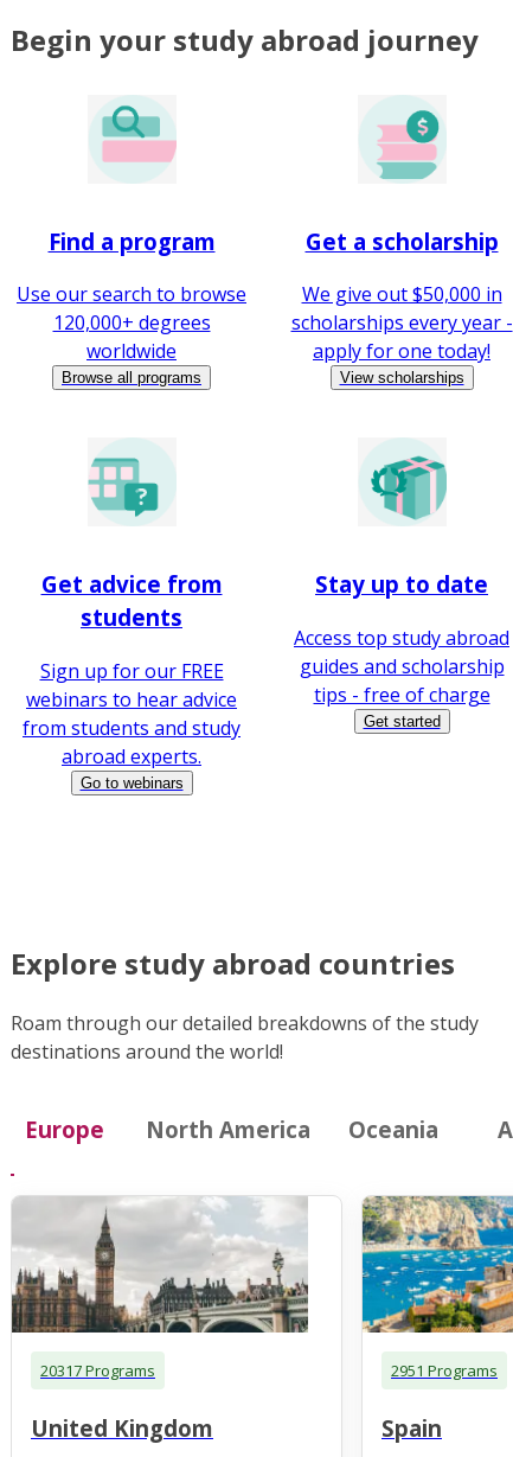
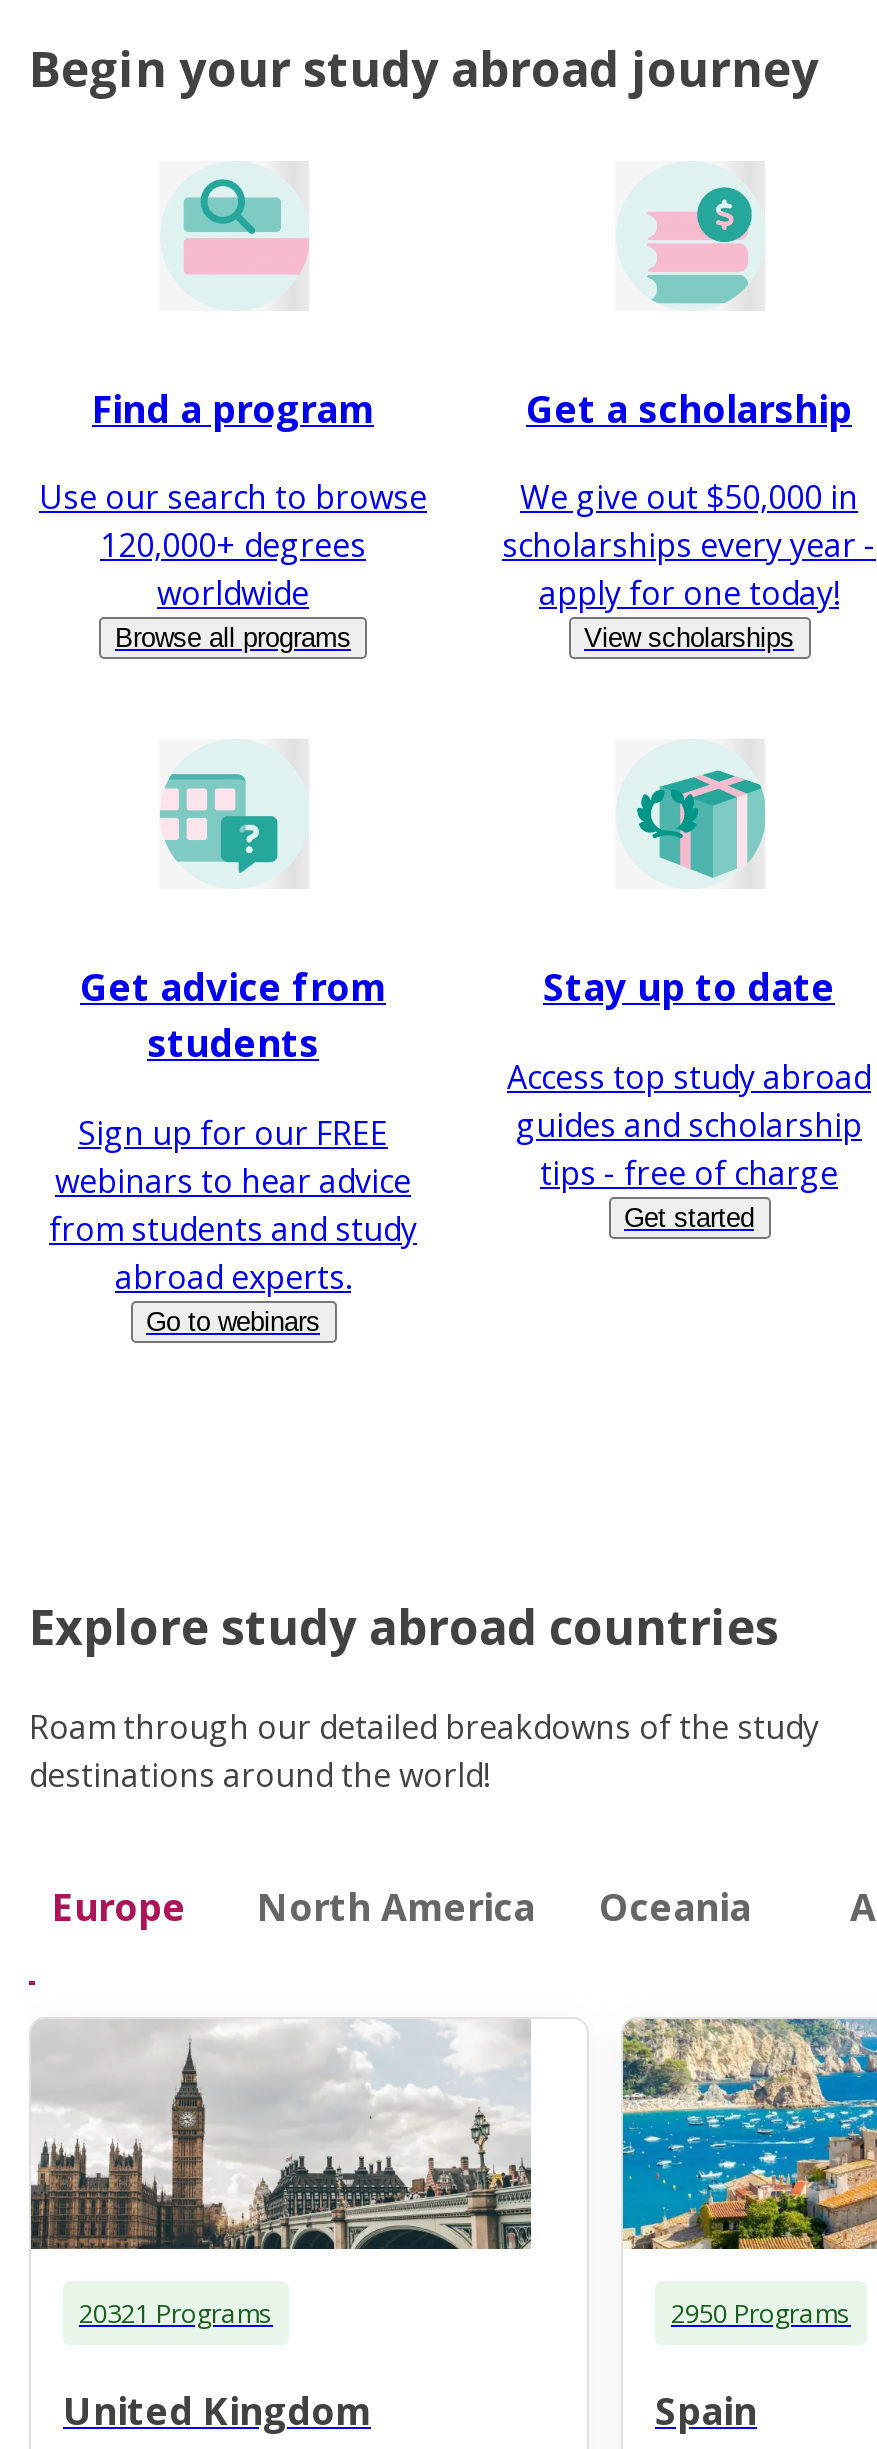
- 20317 Programs
+ 20321 Programs

- 2951 Programs
+ 2950 Programs
